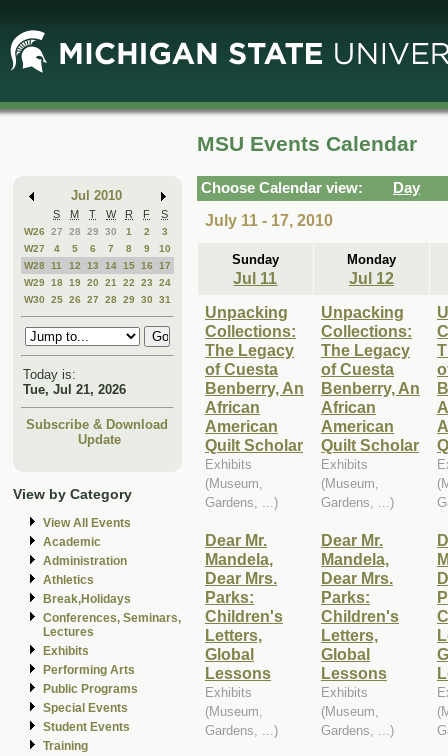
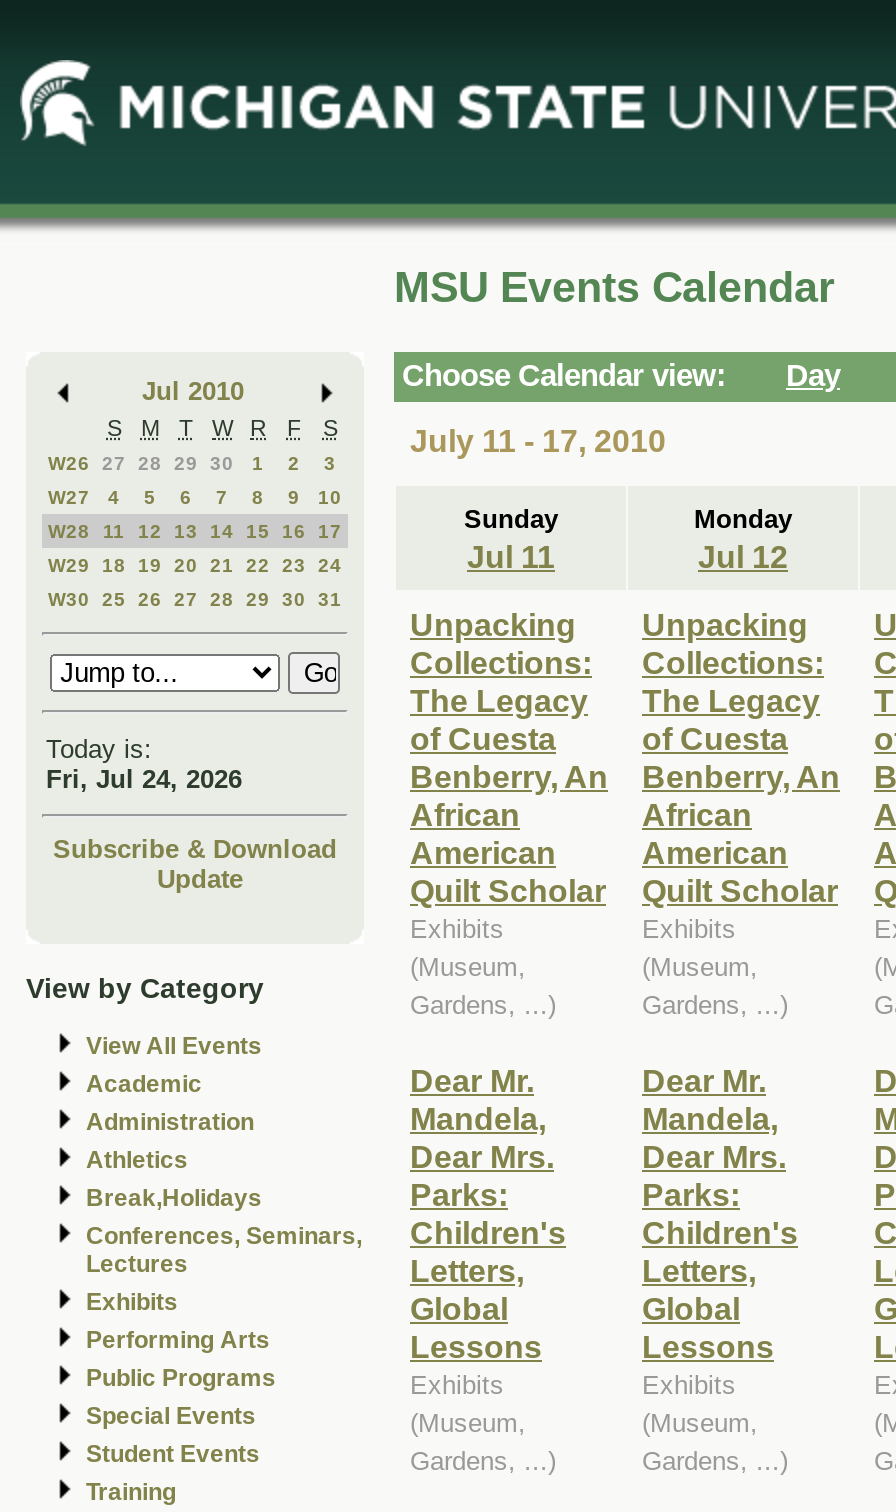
- Tue, Jul 21, 2026
+ Fri, Jul 24, 2026
